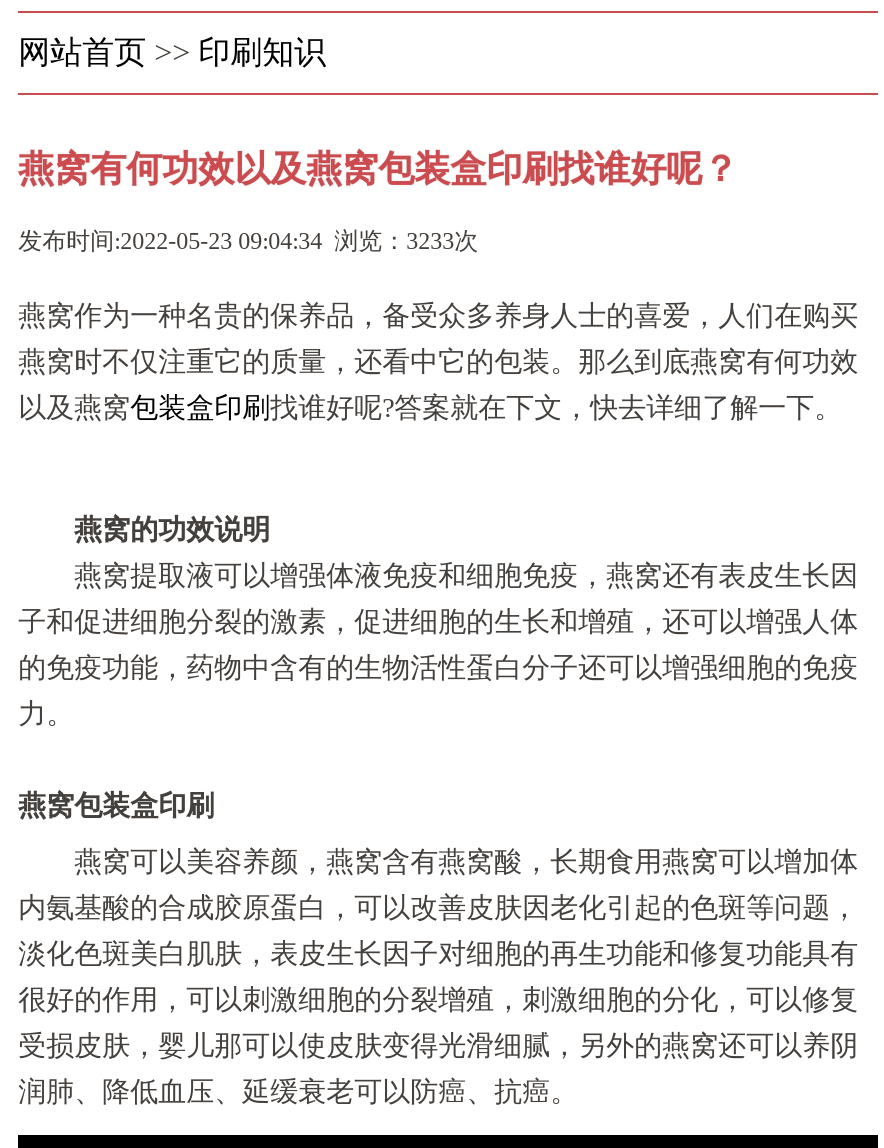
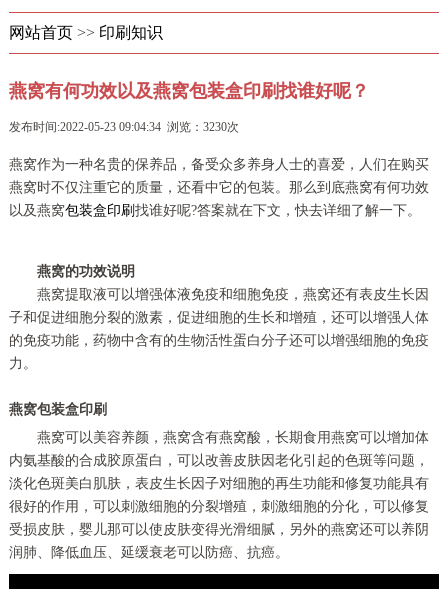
- 发布时间:2022-05-23 09:04:34 浏览：3233次
+ 发布时间:2022-05-23 09:04:34 浏览：3230次
